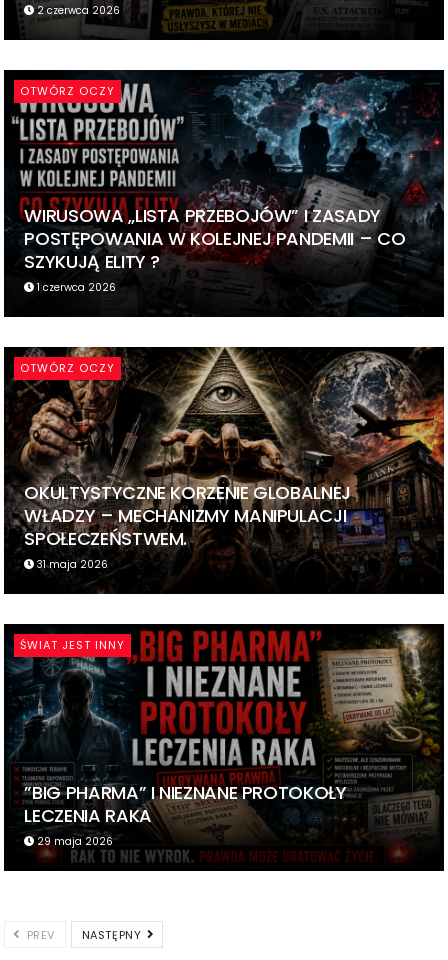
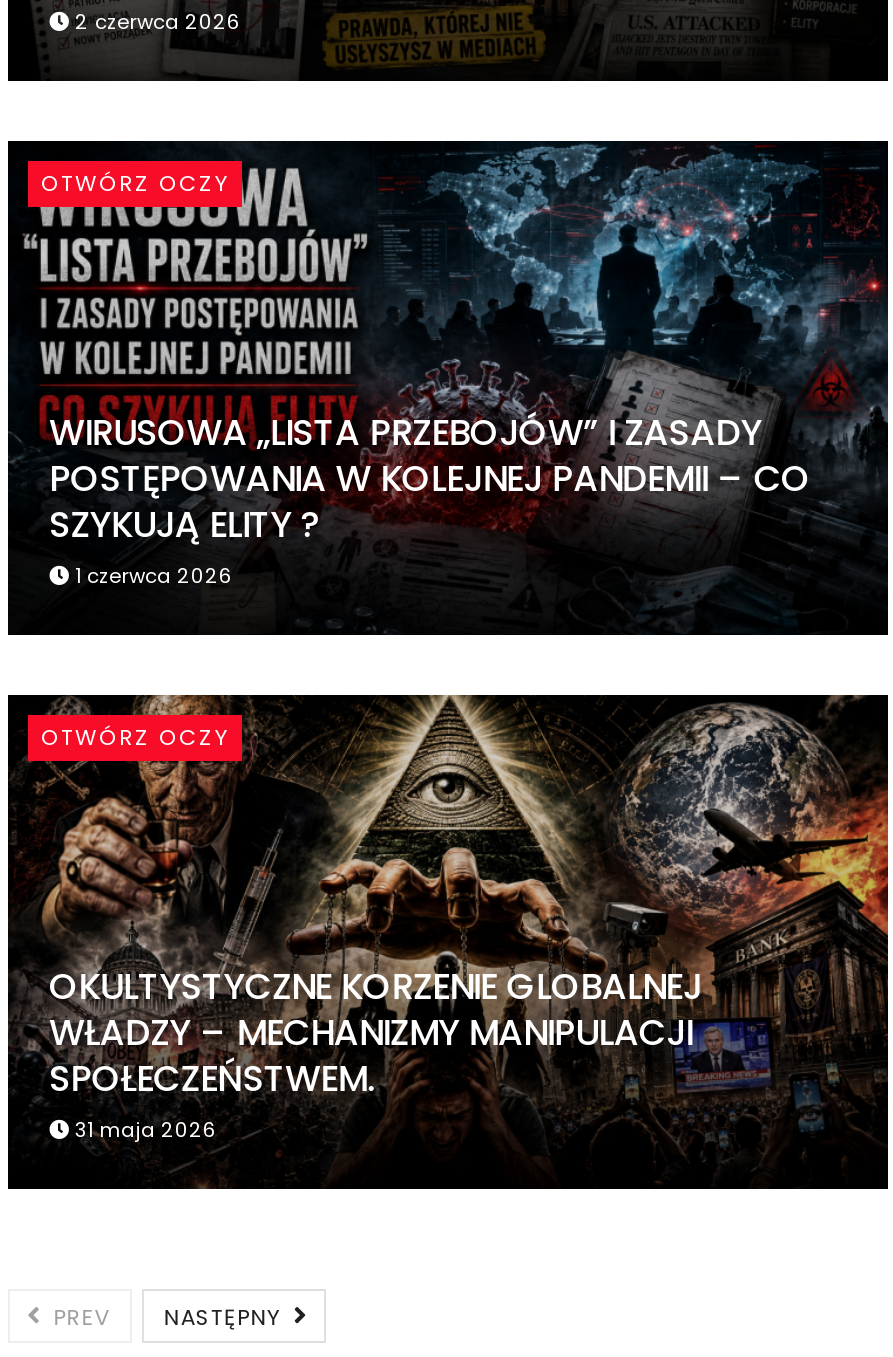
- [image]
- ŚWIAT JEST INNY

- ”BIG PHARMA” I NIEZNANE PROTOKOŁY
- LECZENIA RAKA
- 29 maja 2026
